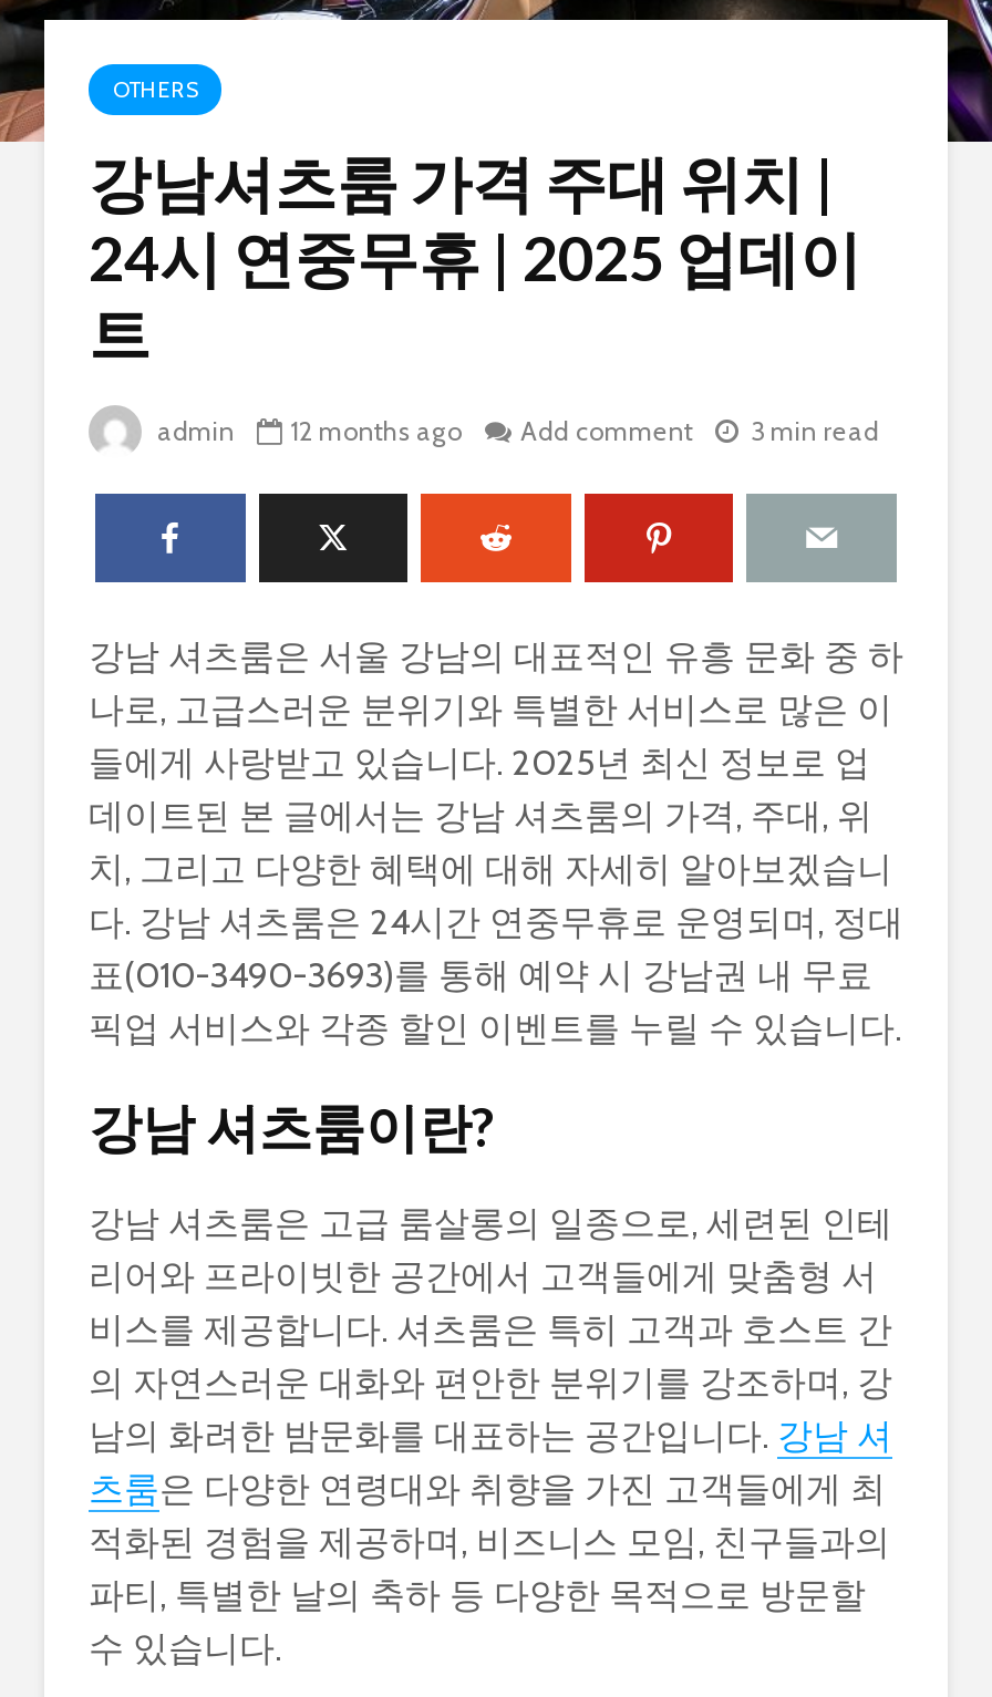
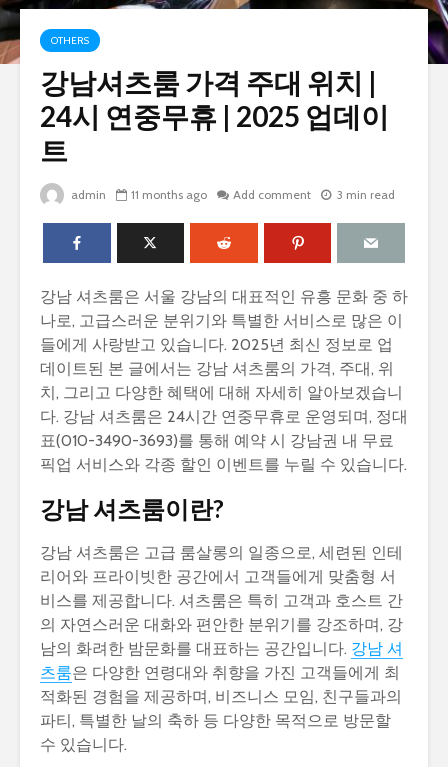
- admin 12 months ago Add comment 3 min read
+ admin 11 months ago Add comment 3 min read
